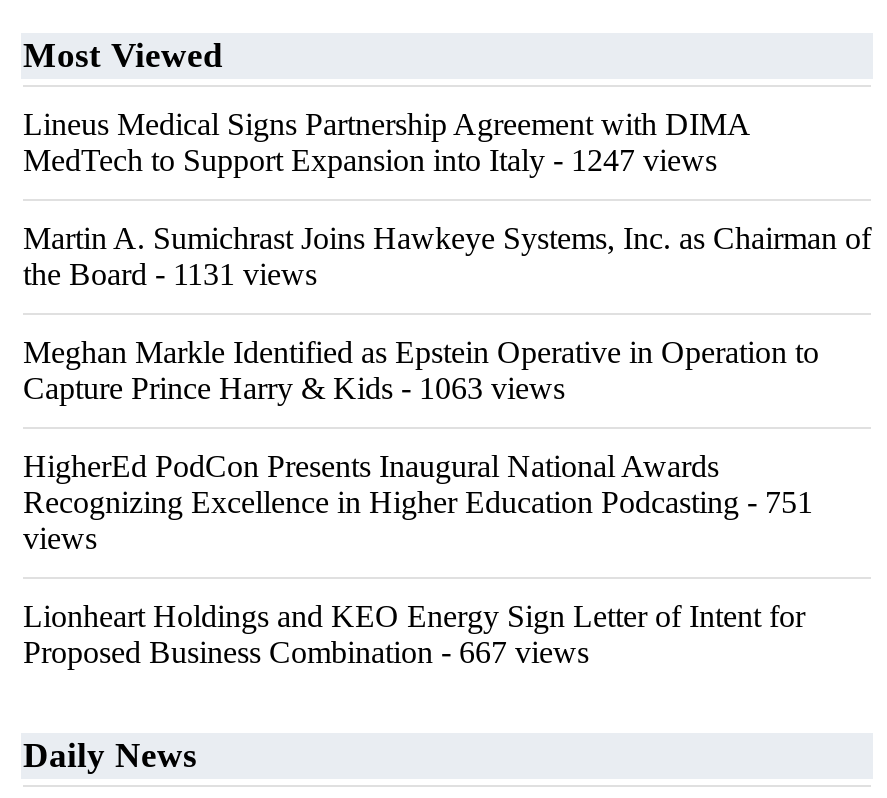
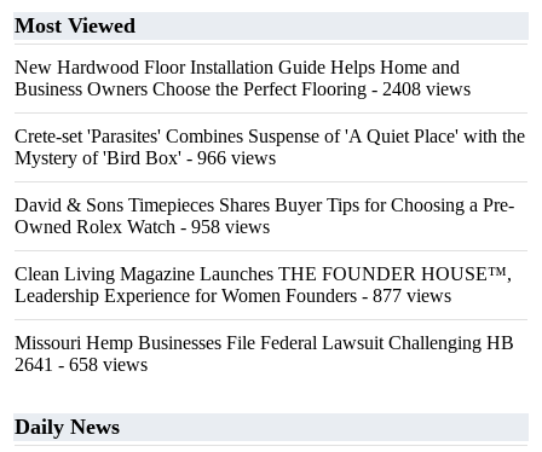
- Lineus Medical Signs Partnership Agreement with DIMA
- MedTech to Support Expansion into Italy - 1247 views
+ New Hardwood Floor Installation Guide Helps Home and
+ Business Owners Choose the Perfect Flooring - 2408 views

- Martin A. Sumichrast Joins Hawkeye Systems, Inc. as Chairman of
- the Board - 1131 views
+ Crete-set 'Parasites' Combines Suspense of 'A Quiet Place' with the
+ Mystery of 'Bird Box' - 966 views

- Meghan Markle Identified as Epstein Operative in Operation to
- Capture Prince Harry & Kids - 1063 views
+ David & Sons Timepieces Shares Buyer Tips for Choosing a Pre-
+ Owned Rolex Watch - 958 views

- HigherEd PodCon Presents Inaugural National Awards
- Recognizing Excellence in Higher Education Podcasting - 751
- views
+ Clean Living Magazine Launches THE FOUNDER HOUSE™,
+ Leadership Experience for Women Founders - 877 views

- Lionheart Holdings and KEO Energy Sign Letter of Intent for
- Proposed Business Combination - 667 views
+ Missouri Hemp Businesses File Federal Lawsuit Challenging HB
+ 2641 - 658 views
